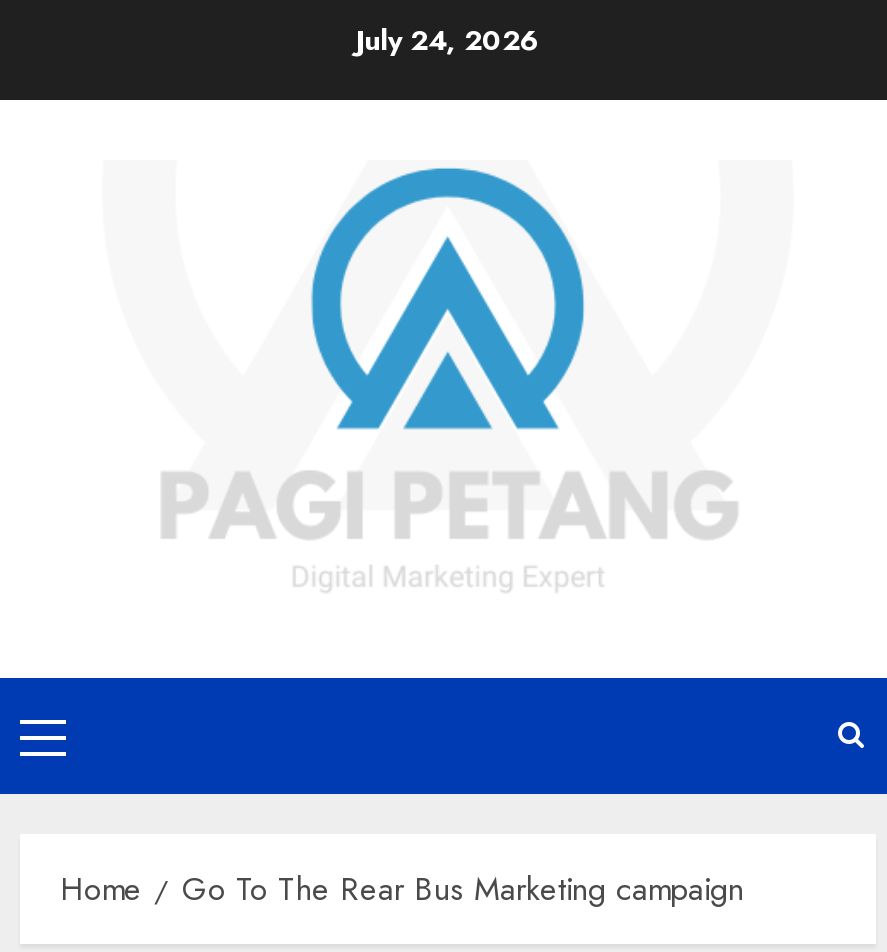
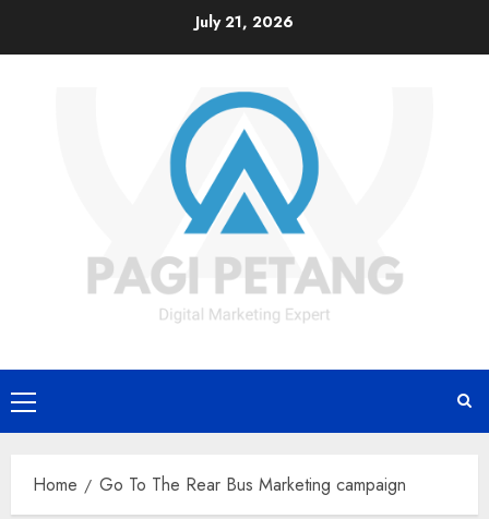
- July 24, 2026
+ July 21, 2026
